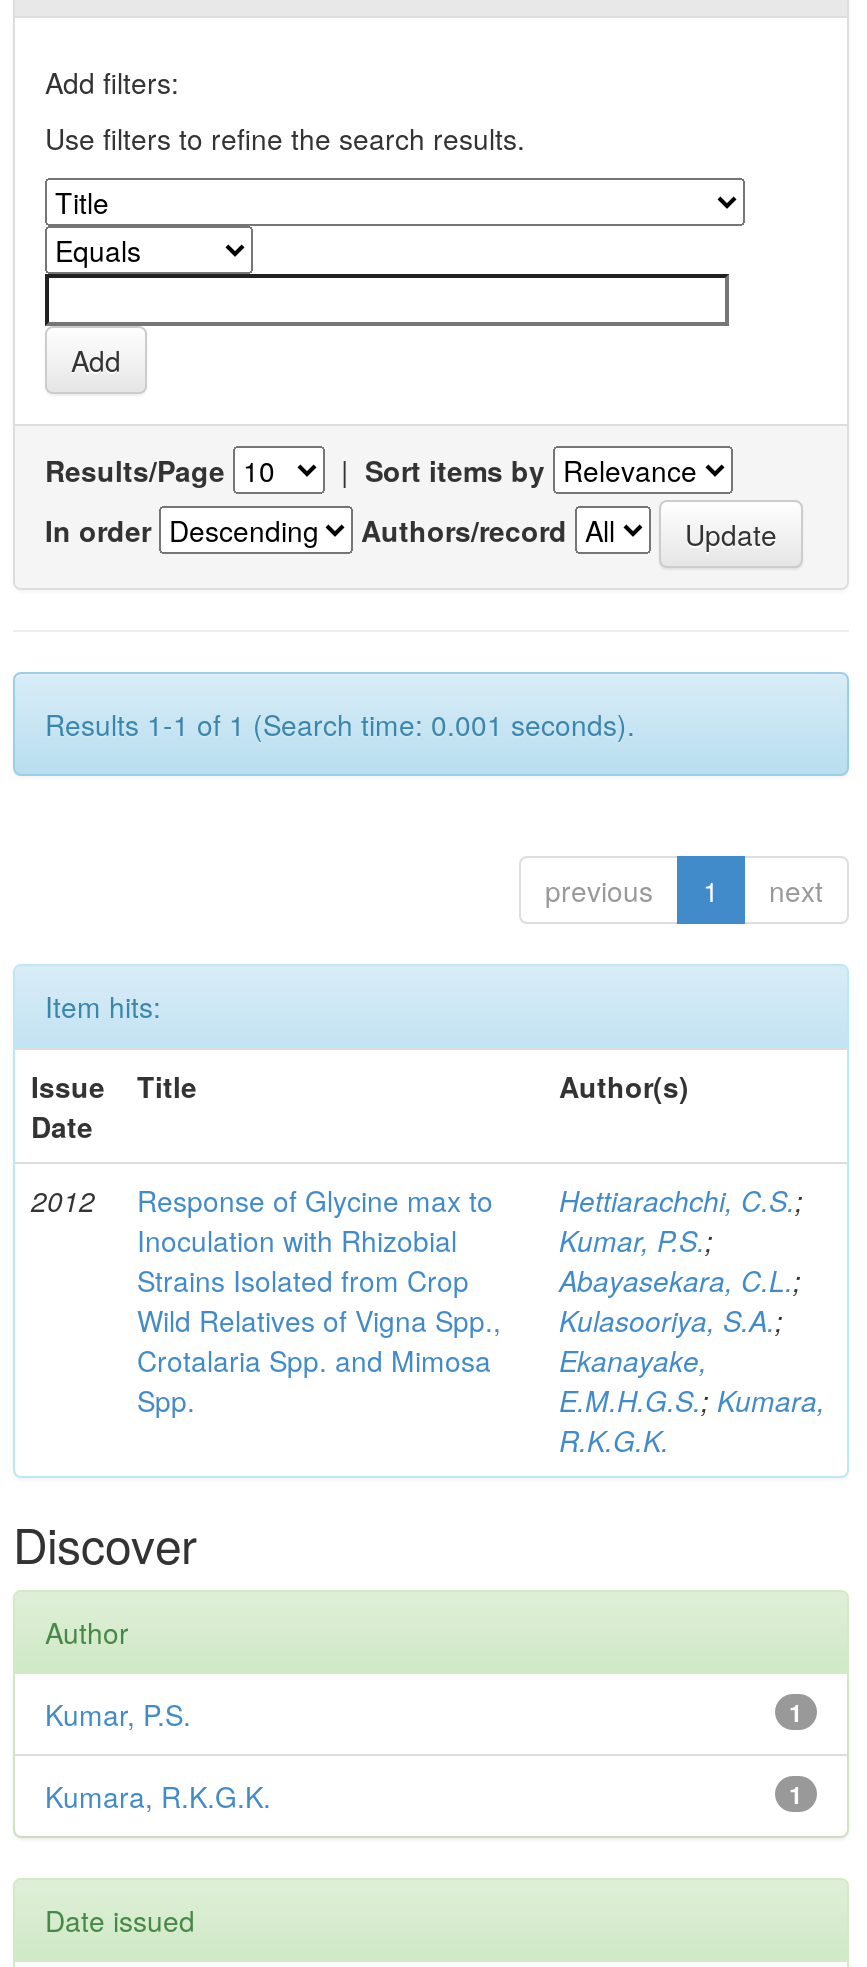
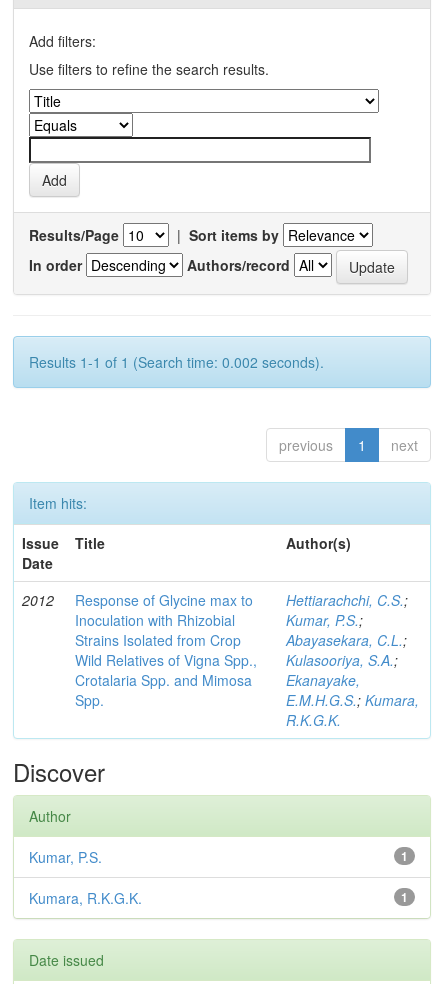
- Results 1-1 of 1 (Search time: 0.001 seconds).
+ Results 1-1 of 1 (Search time: 0.002 seconds).
